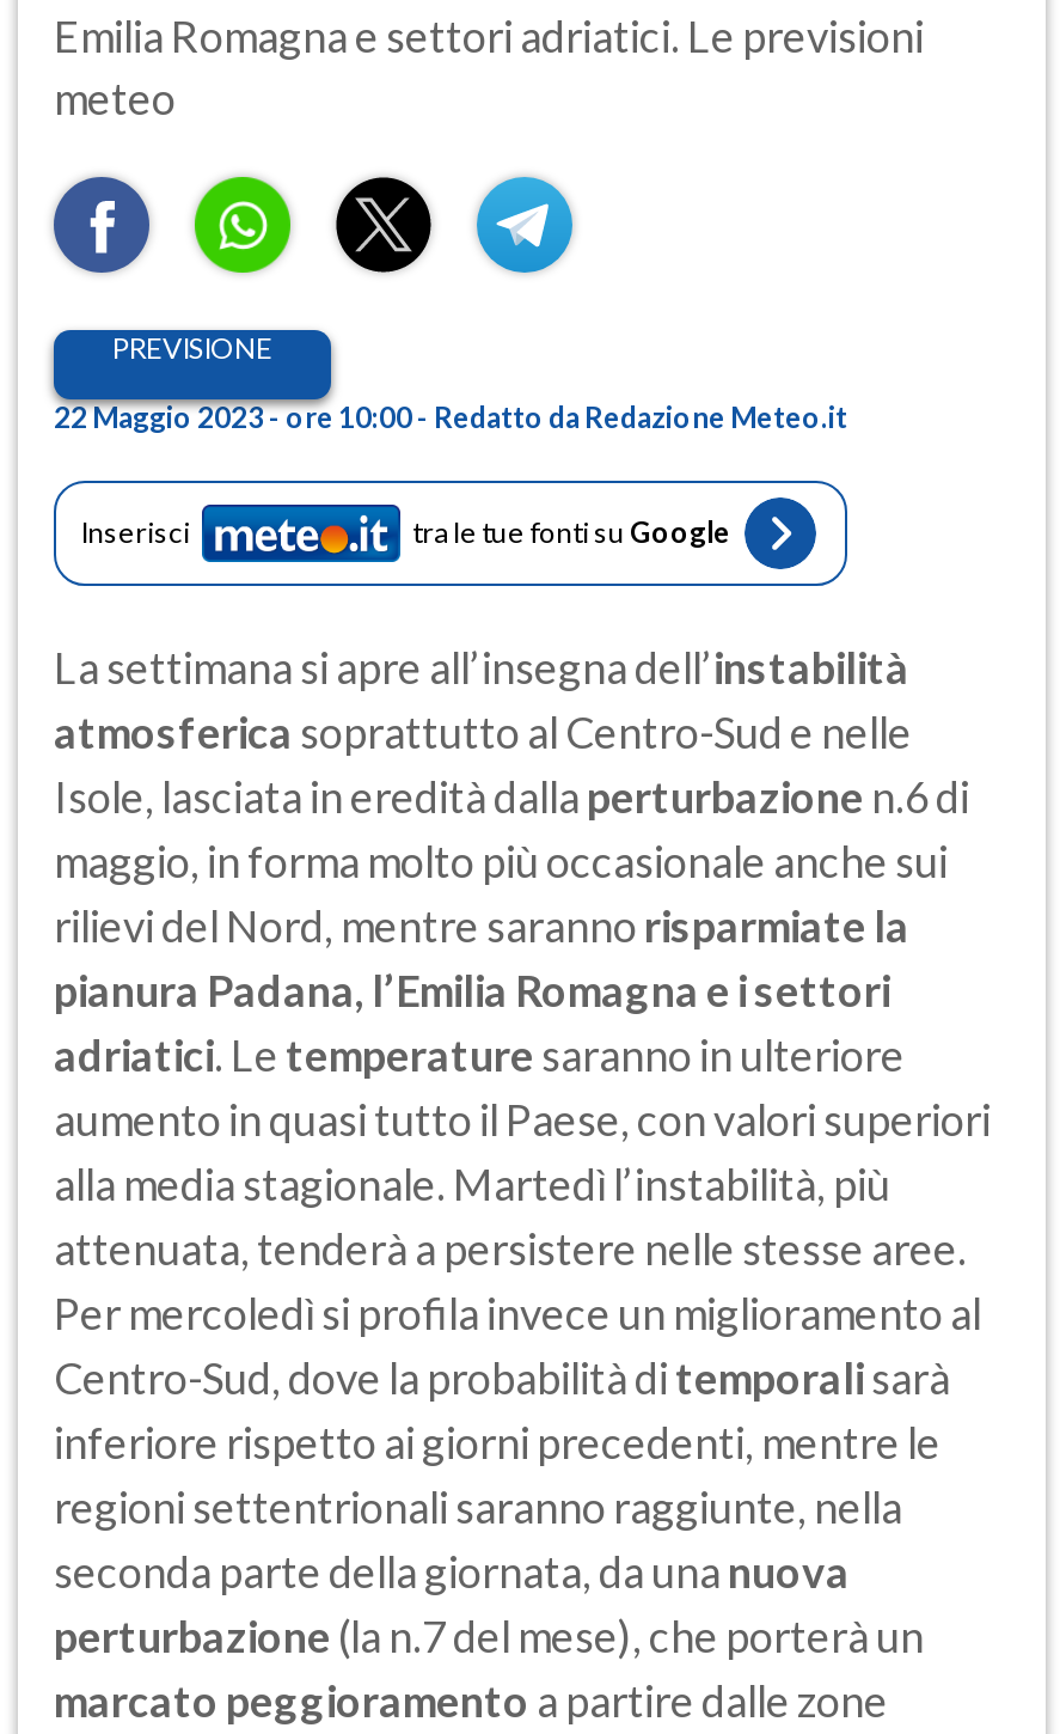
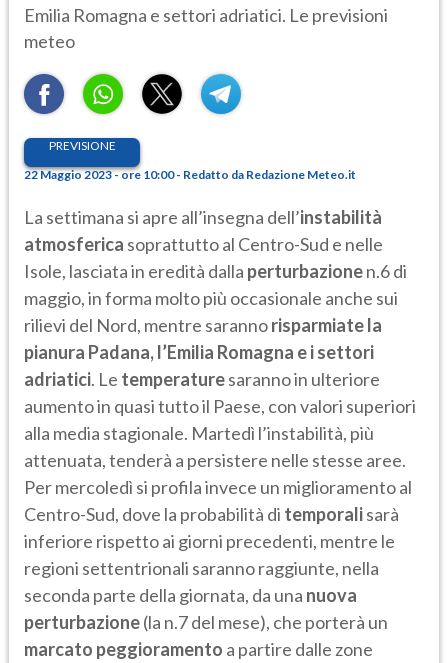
- Inserisci
- tra le tue fonti su Google
